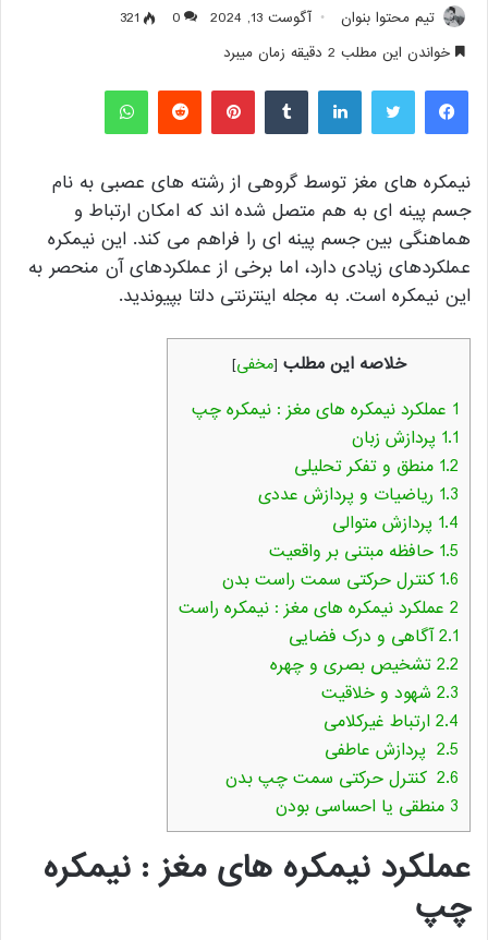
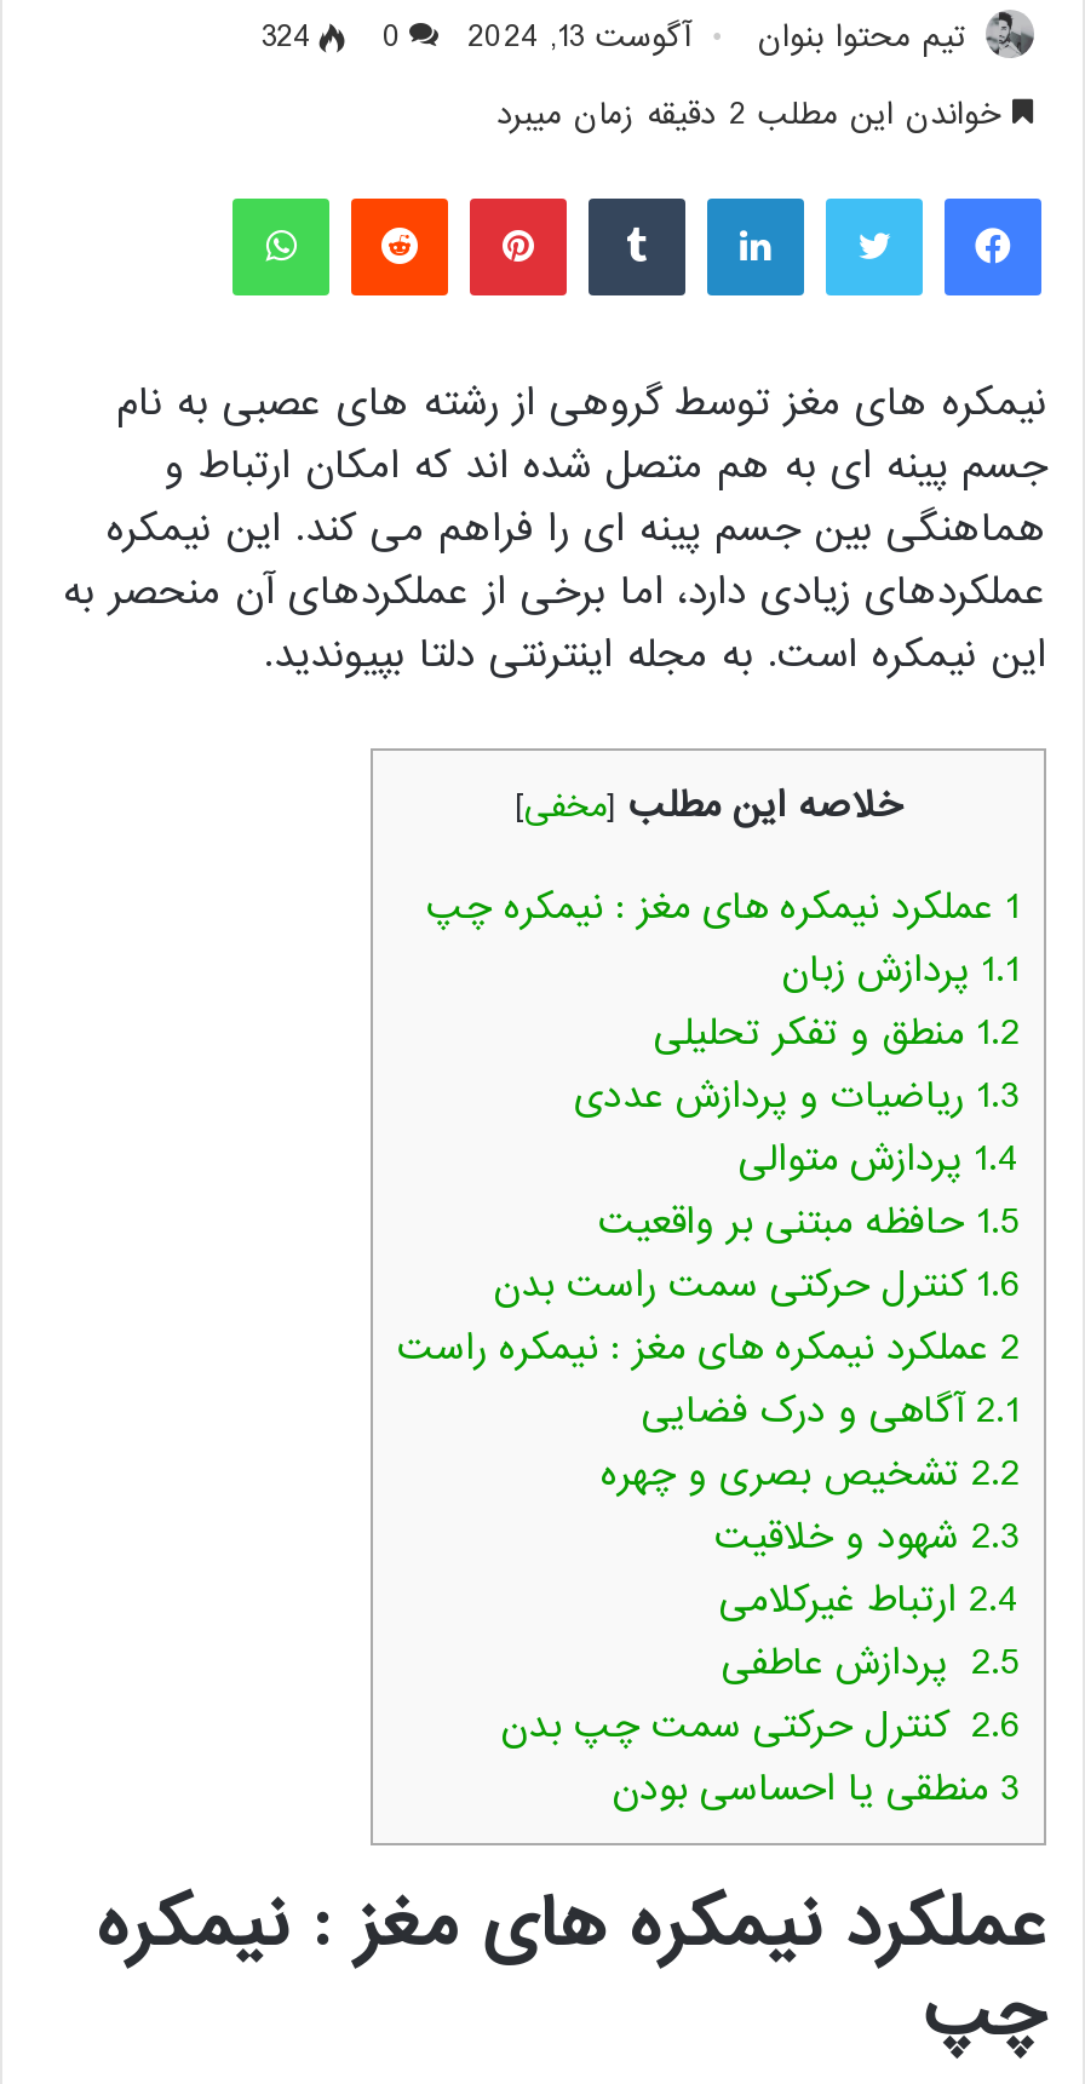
- 321 0
+ 324 0
